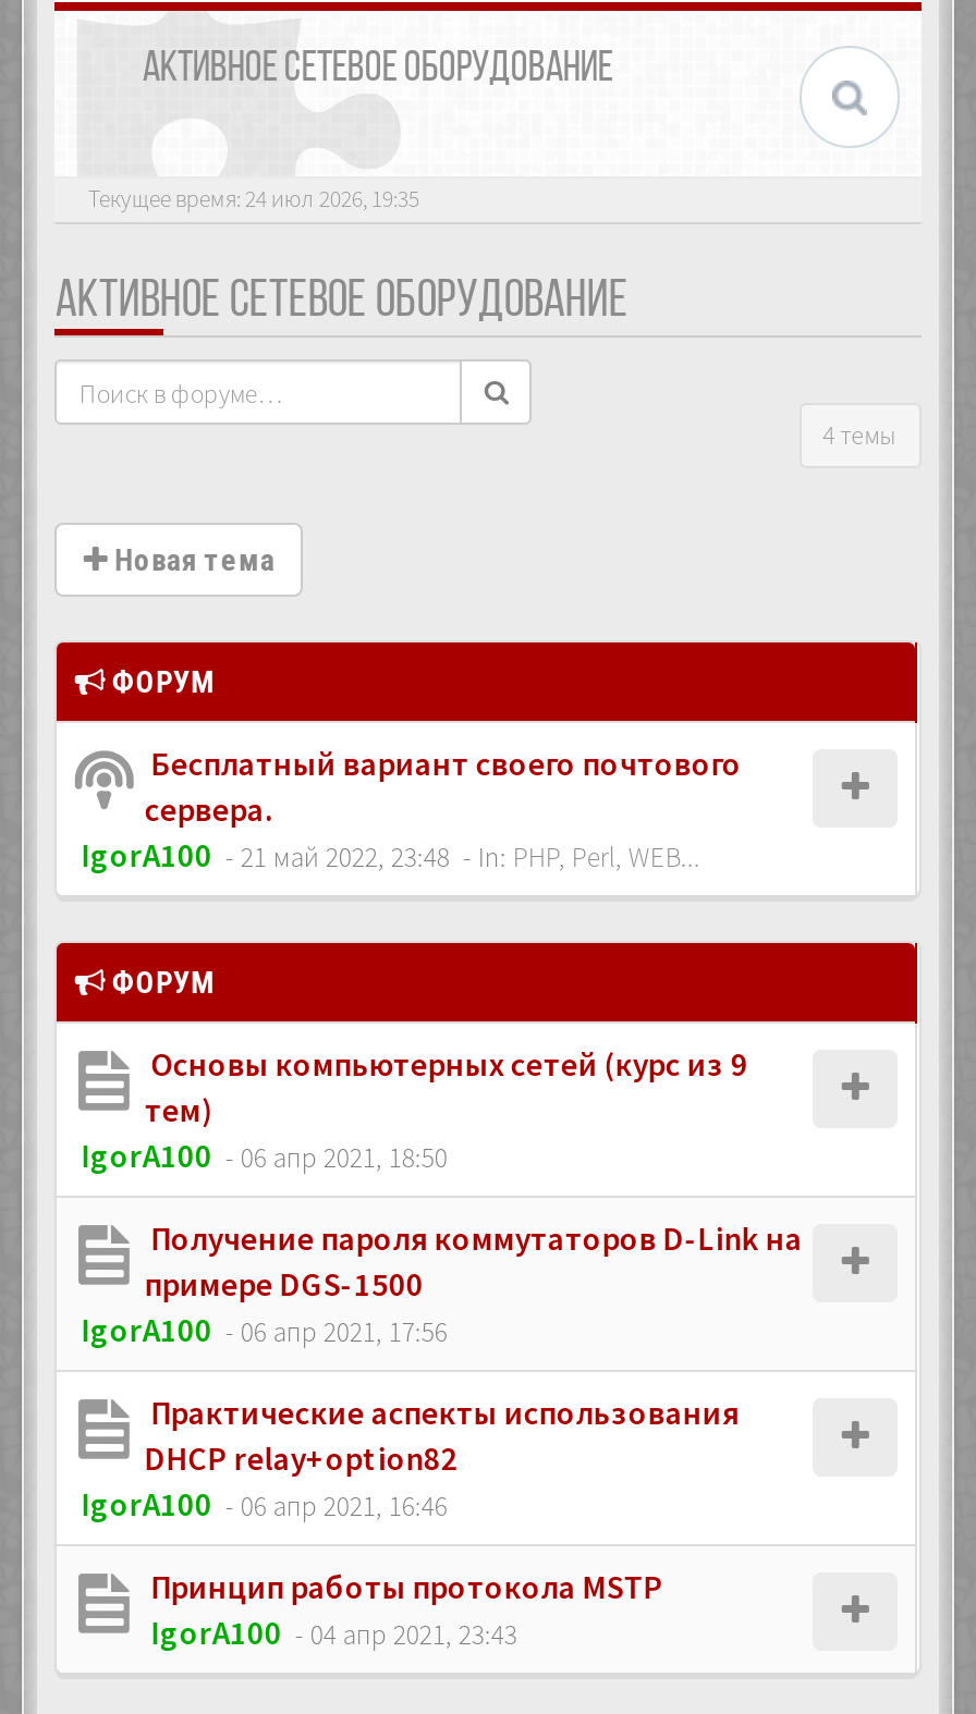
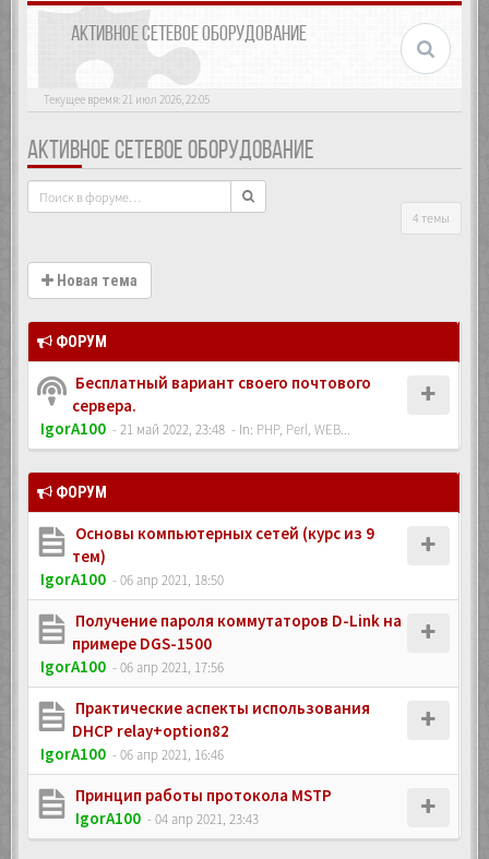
- Текущее время: 24 июл 2026, 19:35
+ Текущее время: 21 июл 2026, 22:05
